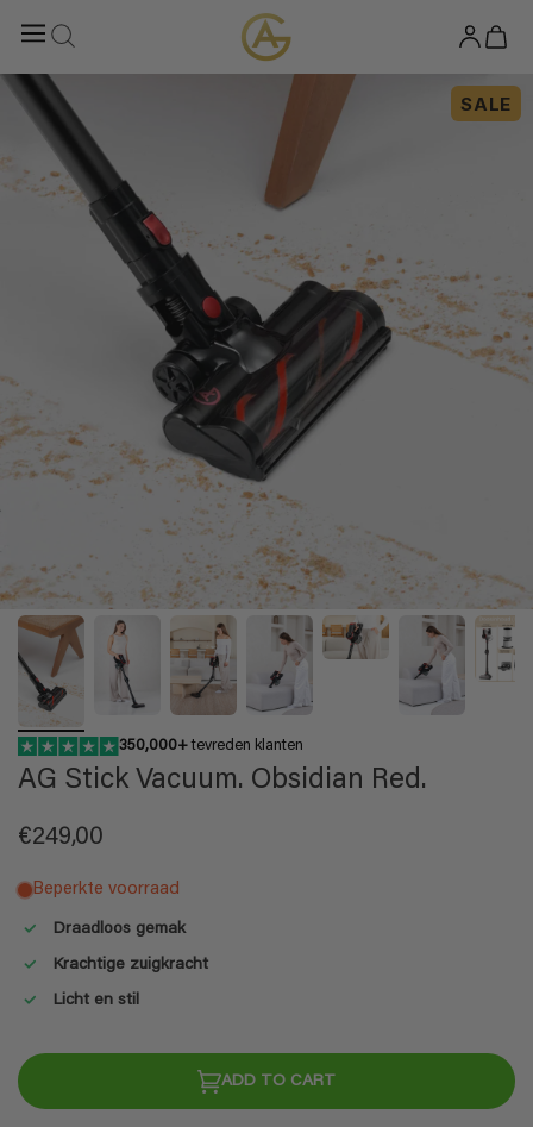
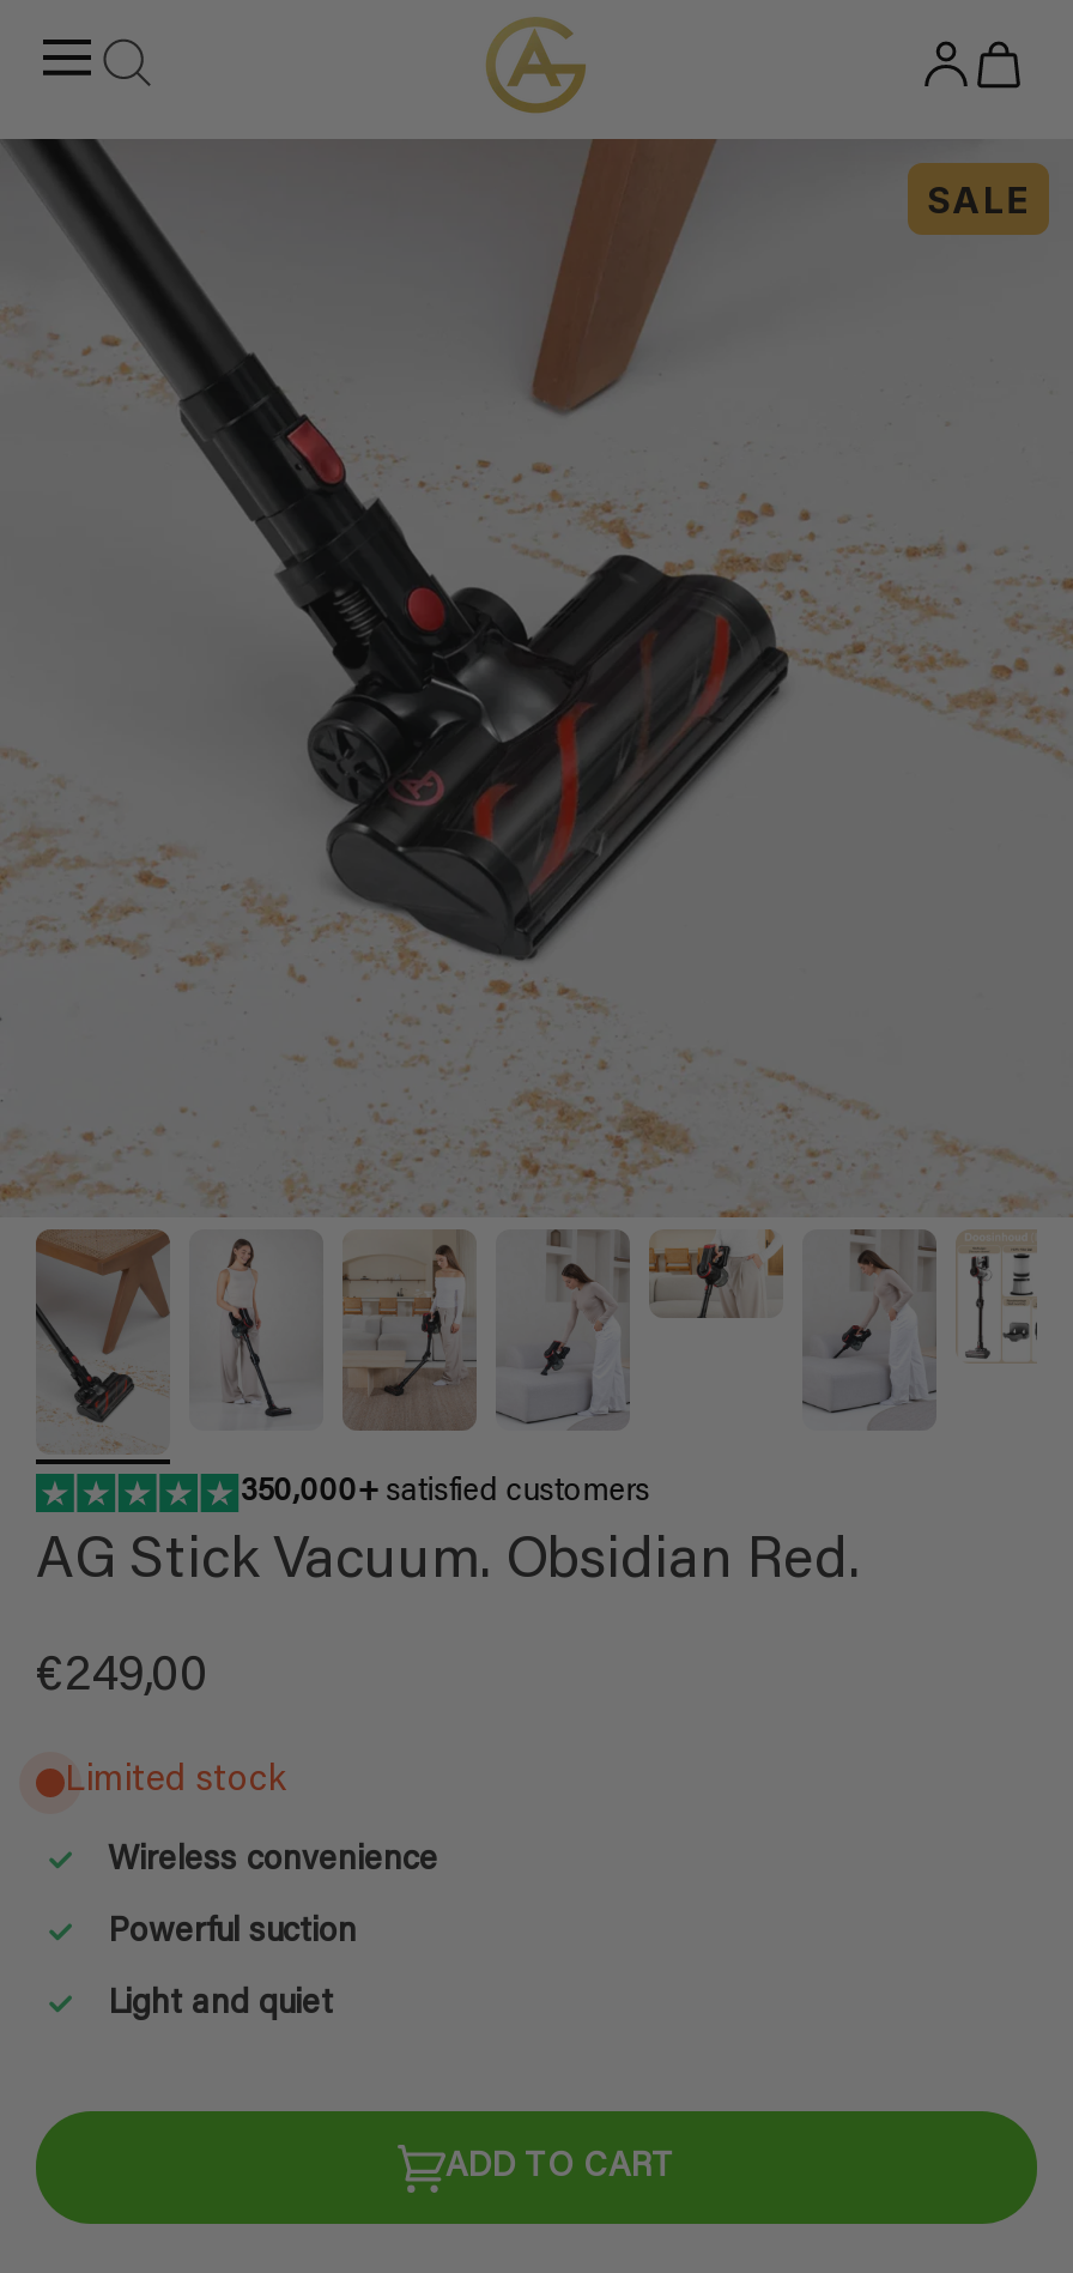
- 350,000+ tevreden klanten
+ 350,000+ satisfied customers

- Beperkte voorraad
+ Limited stock

- Draadloos gemak
+ Wireless convenience

- Krachtige zuigkracht
+ Powerful suction

- Licht en stil
+ Light and quiet
